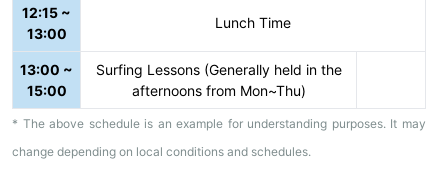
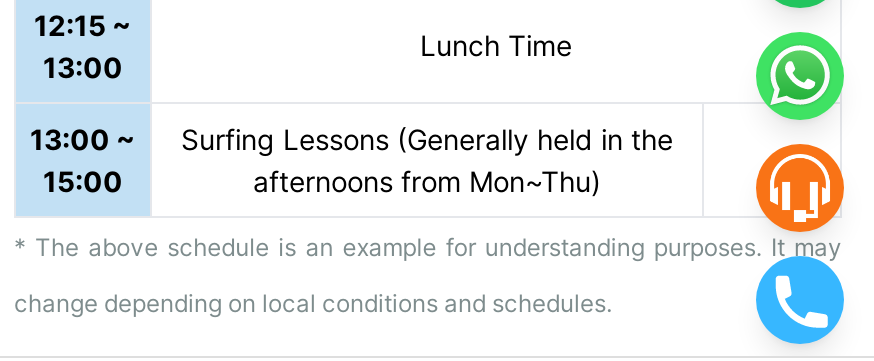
+ [image]

+ [image]

+ [image]
